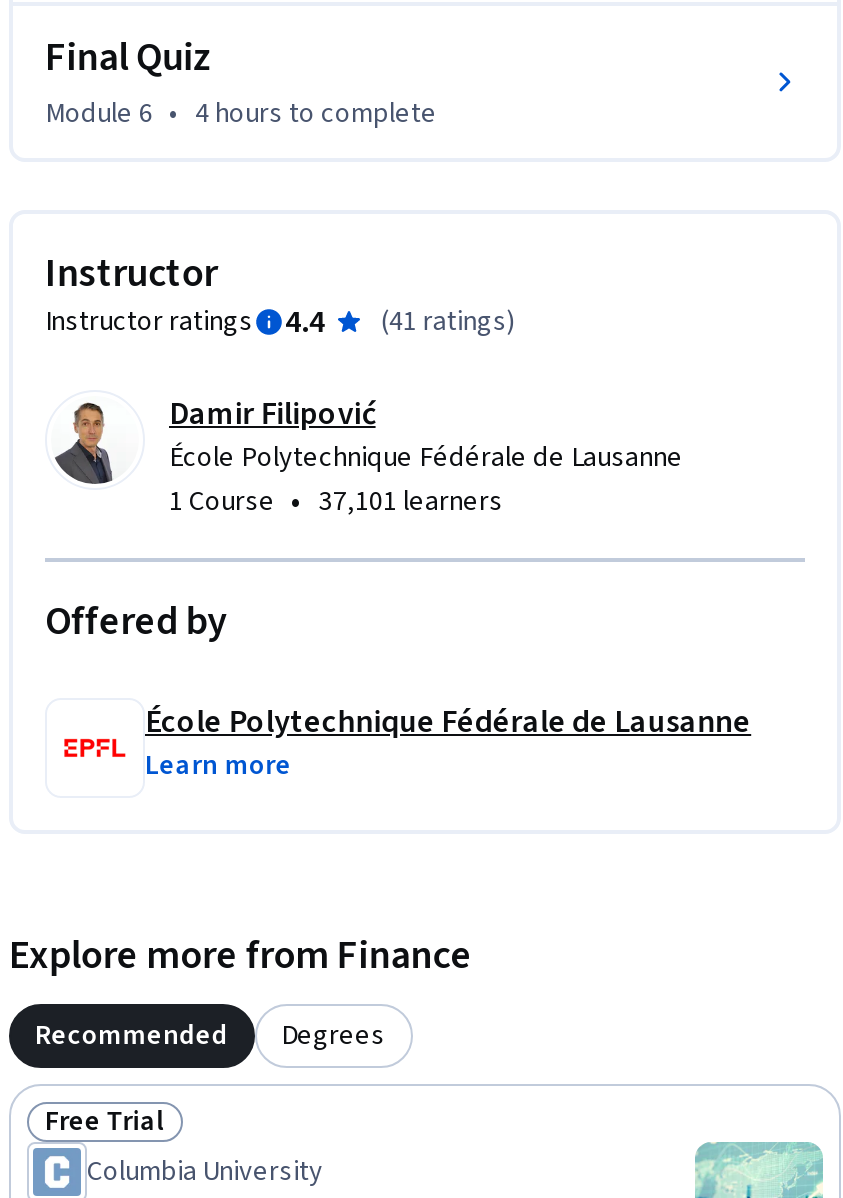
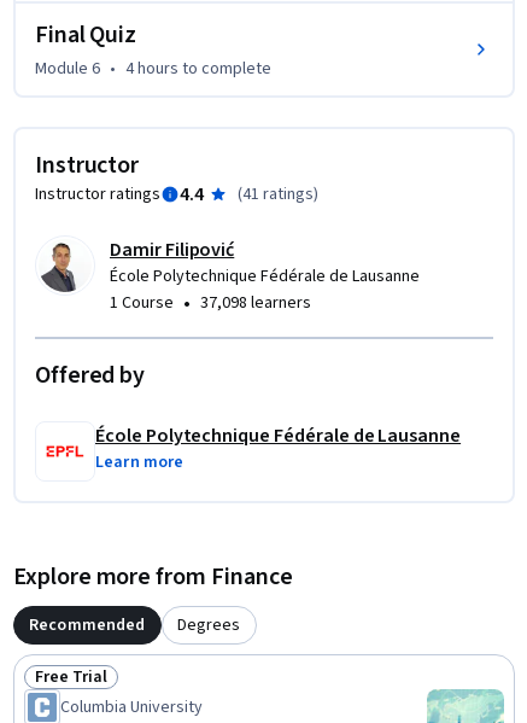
- 1 Course • 37,101 learners
+ 1 Course • 37,098 learners
